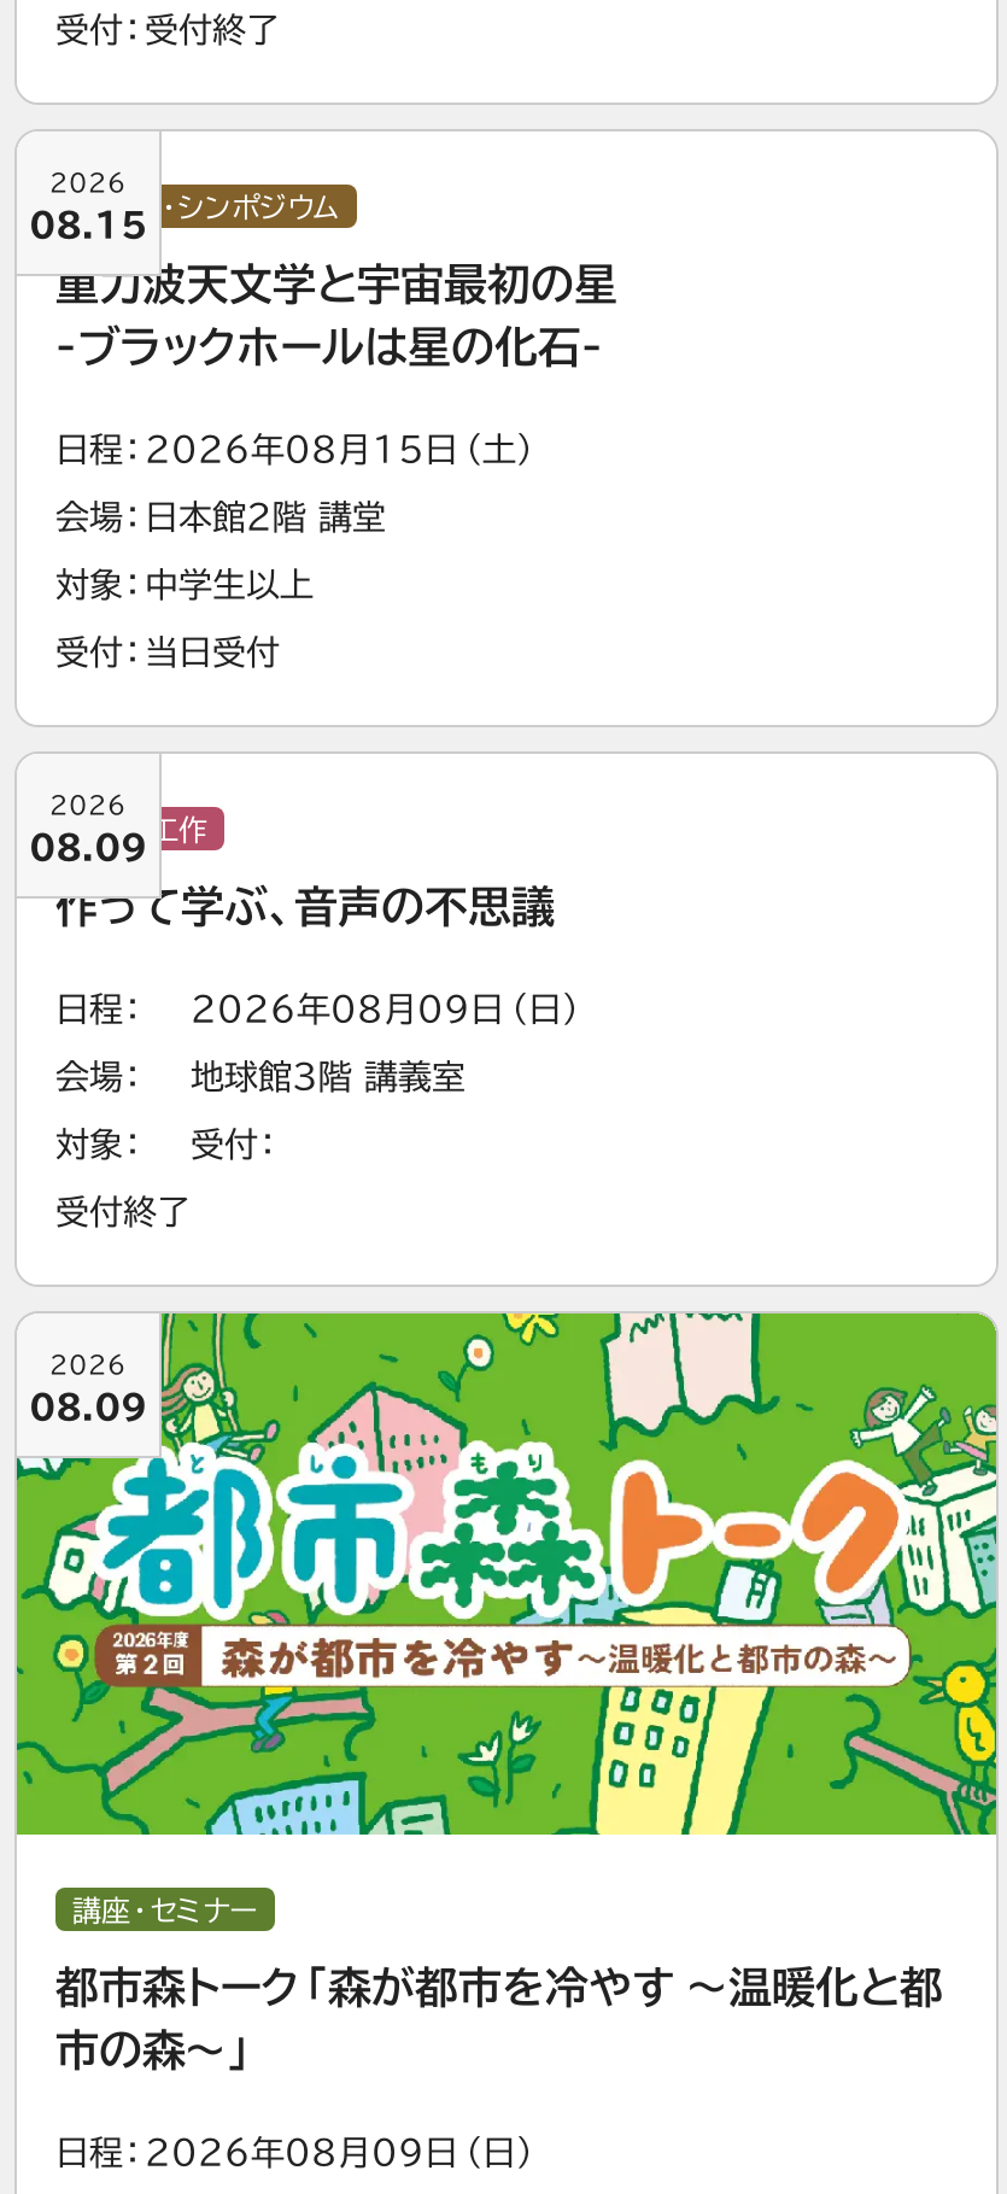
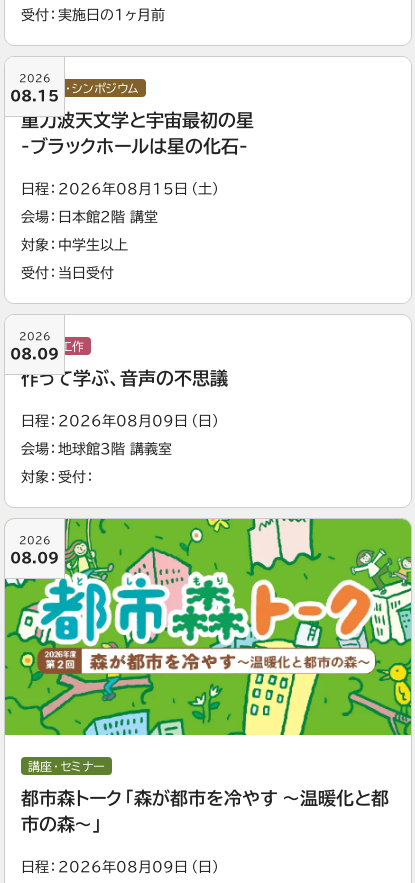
- 受付終了
+ 実施日の1ヶ月前

- 受付終了
